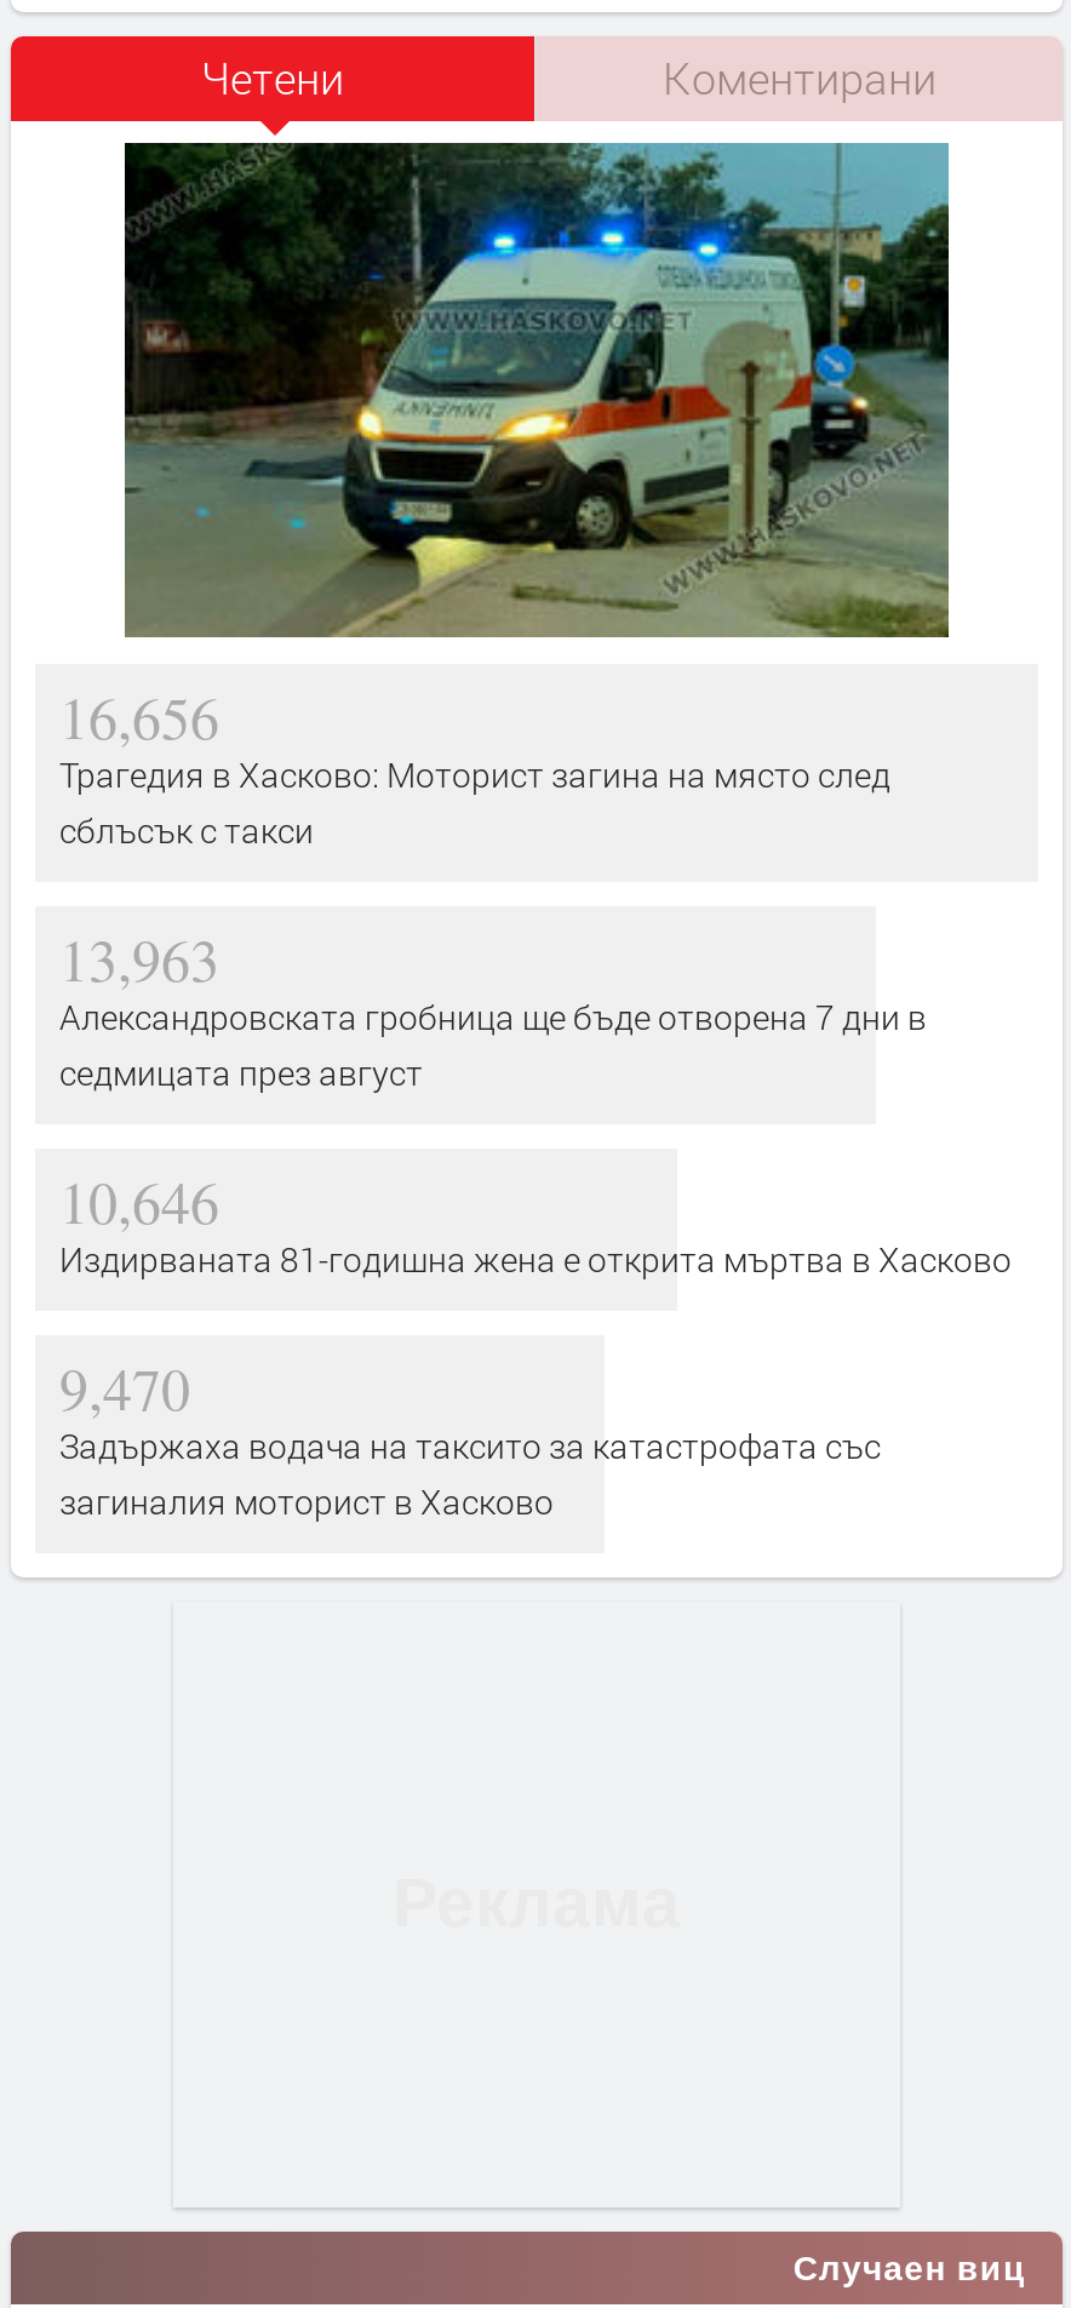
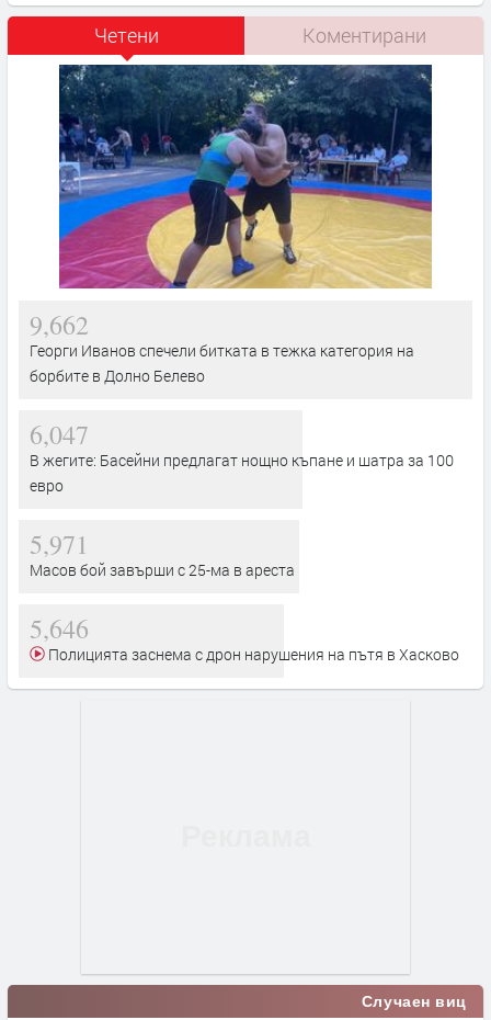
- [image]
- 16,656
- Трагедия в Хасково: Моторист загина на място след
- сблъсък с такси
+ [image]
+ 9,662
+ Георги Иванов спечели битката в тежка категория на
+ борбите в Долно Белево

- 13,963
- Александровската гробница ще бъде отворена 7 дни в
- седмицата през август
+ 6,047
+ В жегите: Басейни предлагат нощно къпане и шатра за 100
+ евро

- 10,646
- Издирваната 81-годишна жена е открита мъртва в Хасково
+ 5,971
+ Масов бой завърши с 25-ма в ареста

- 9,470
- Задържаха водача на таксито за катастрофата със
- загиналия моторист в Хасково
+ 5,646
+ Полицията заснема с дрон нарушения на пътя в Хасково
